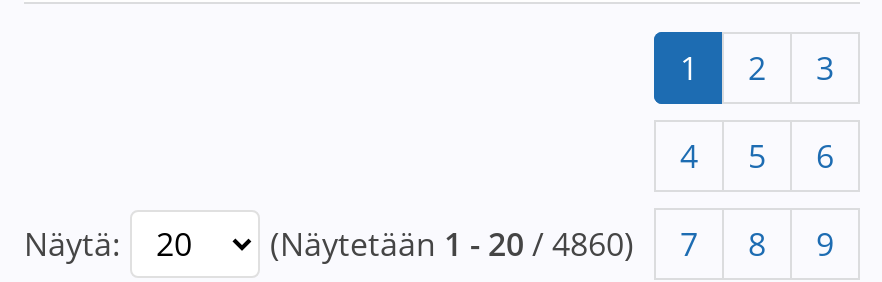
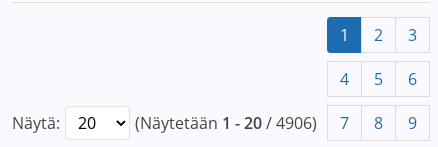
- (Näytetään 1 - 20 / 4860) 7 8 9
+ (Näytetään 1 - 20 / 4906) 7 8 9
